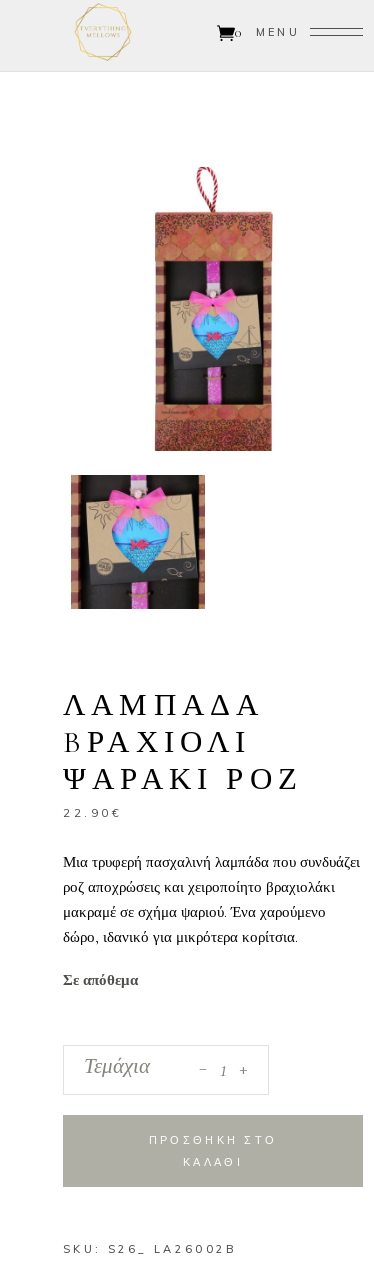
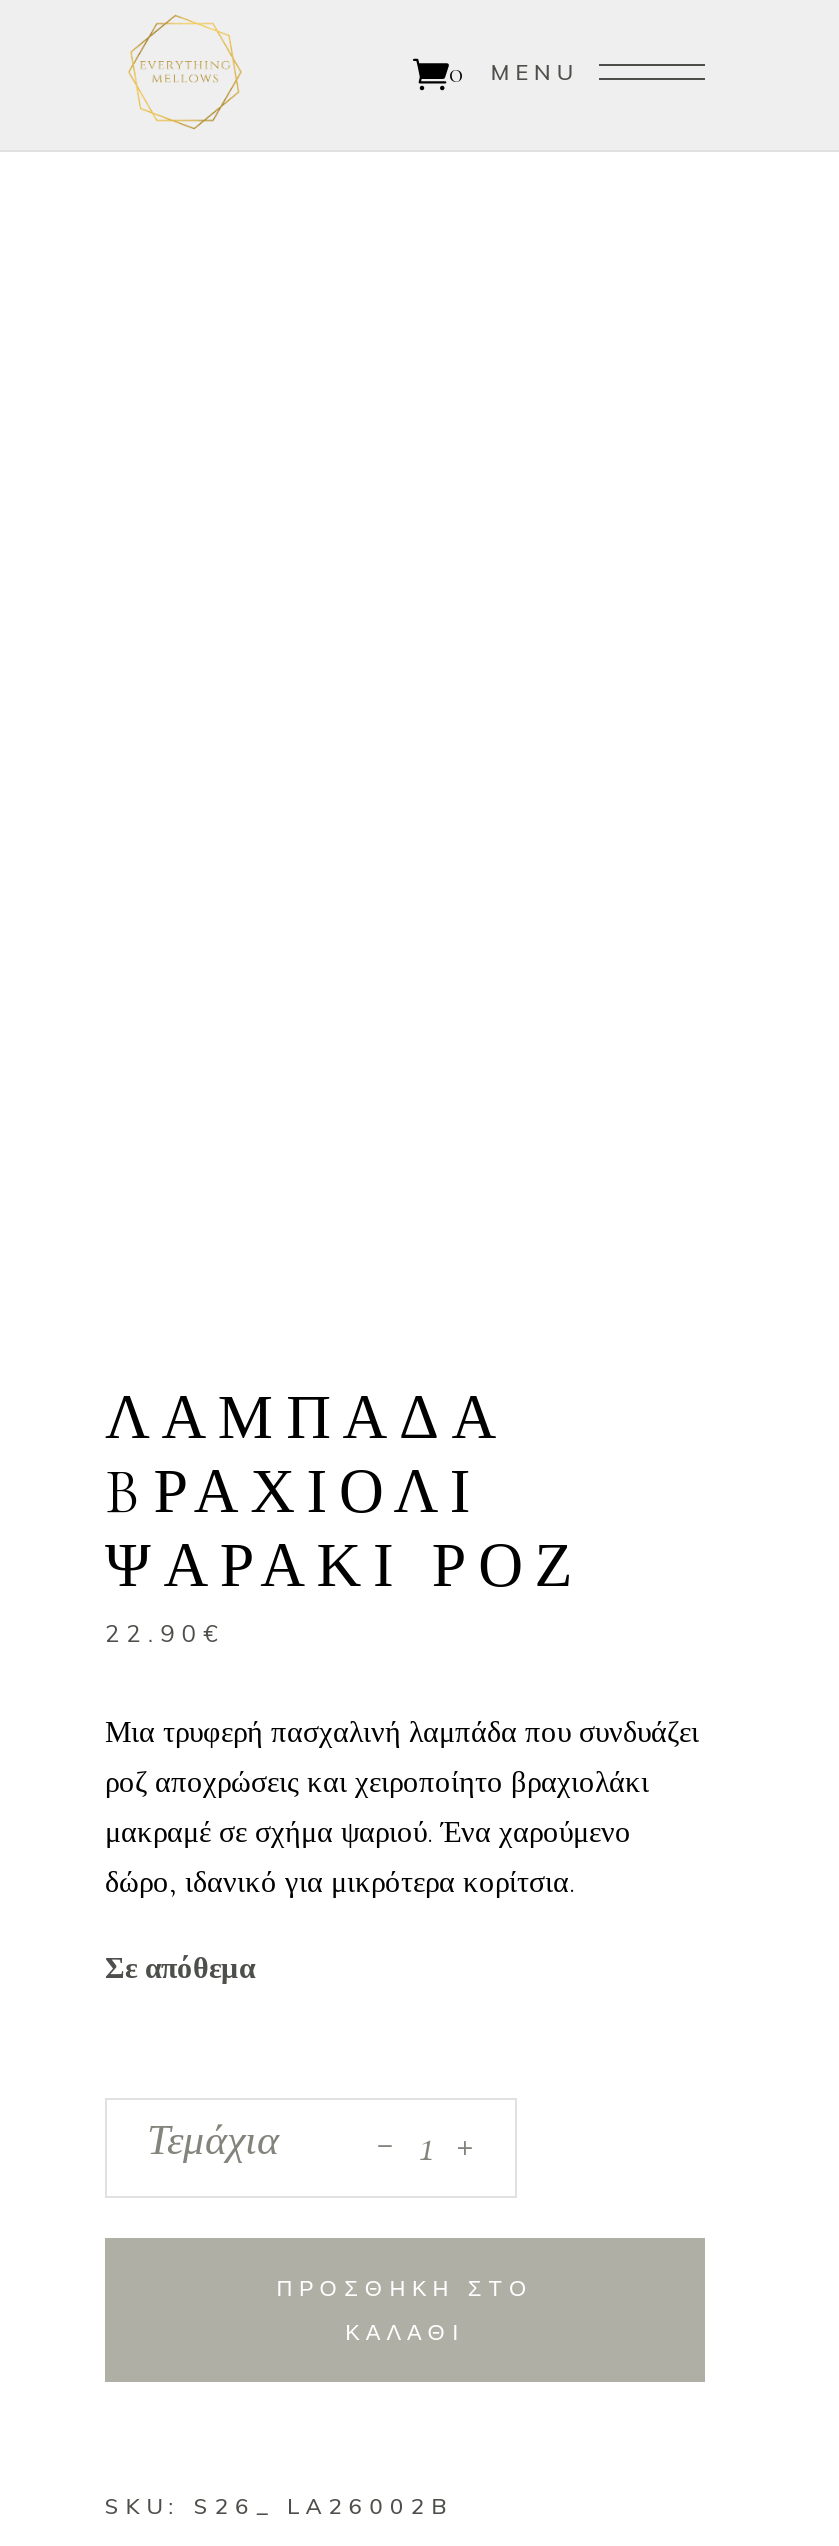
- [image]

- [image]
